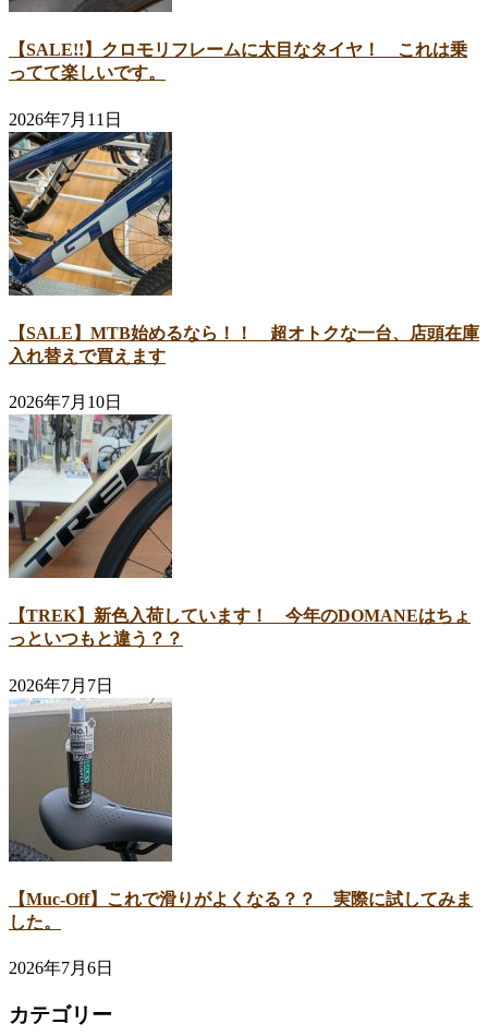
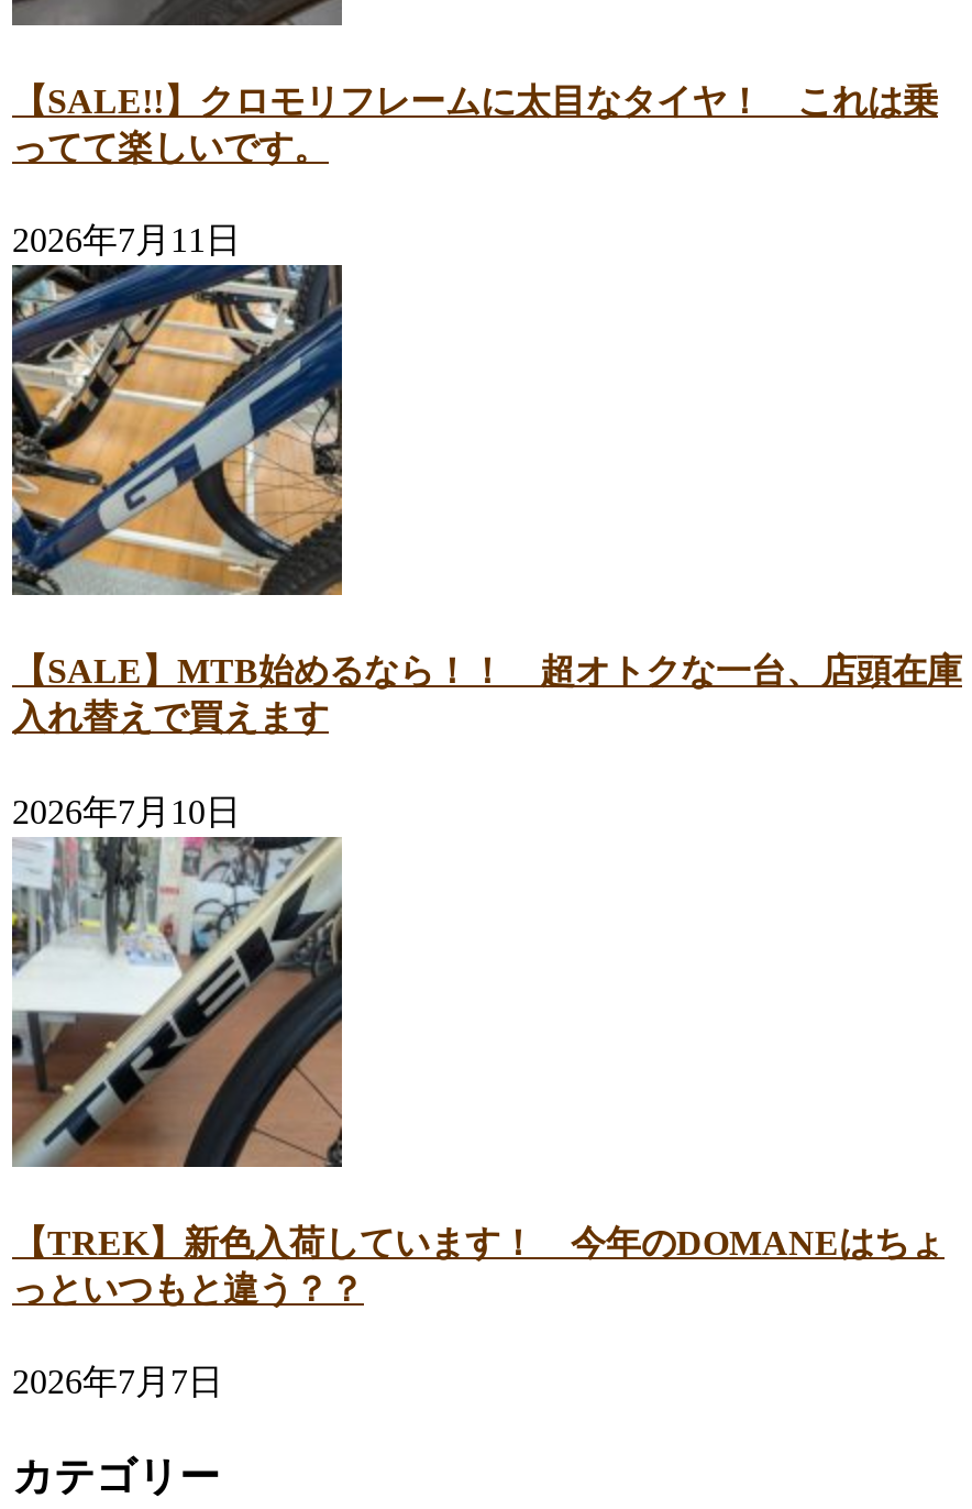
- [image]
- 【Muc-Off】これで滑りがよくなる？？ 実際に試してみま
- した。
- 2026年7月6日
